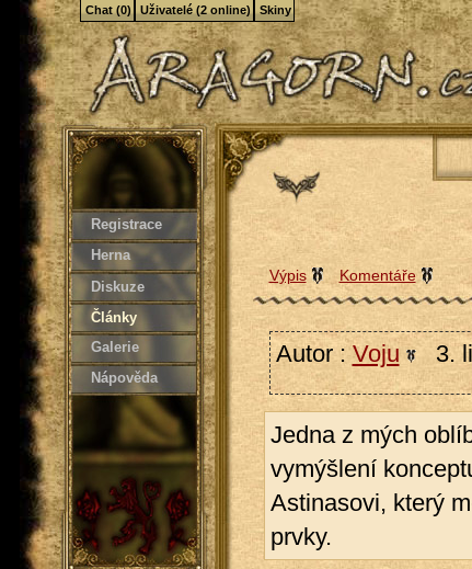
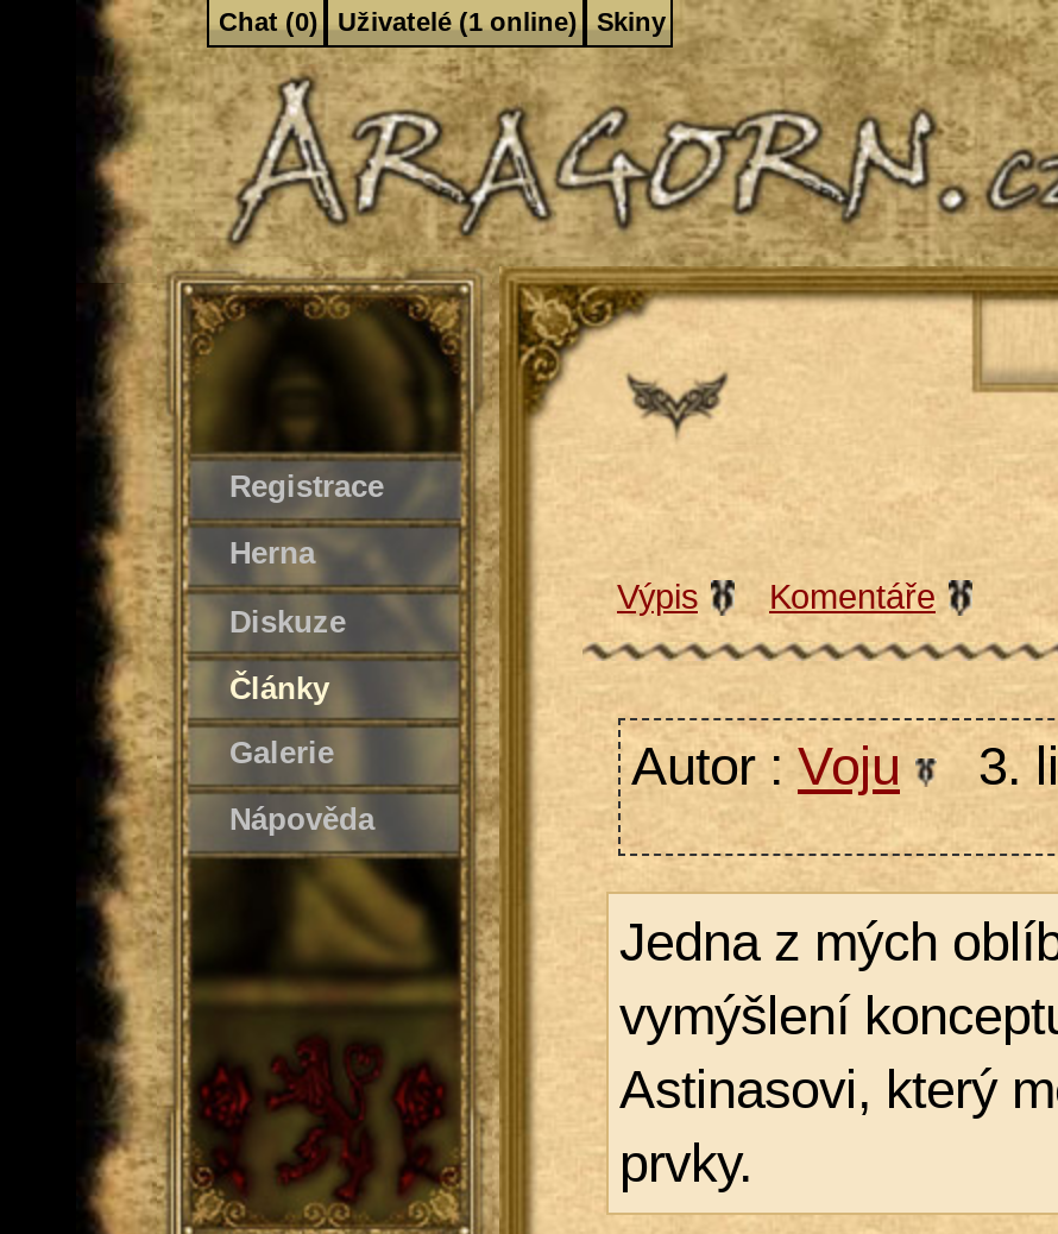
- Uživatelé (2 online)
+ Uživatelé (1 online)
